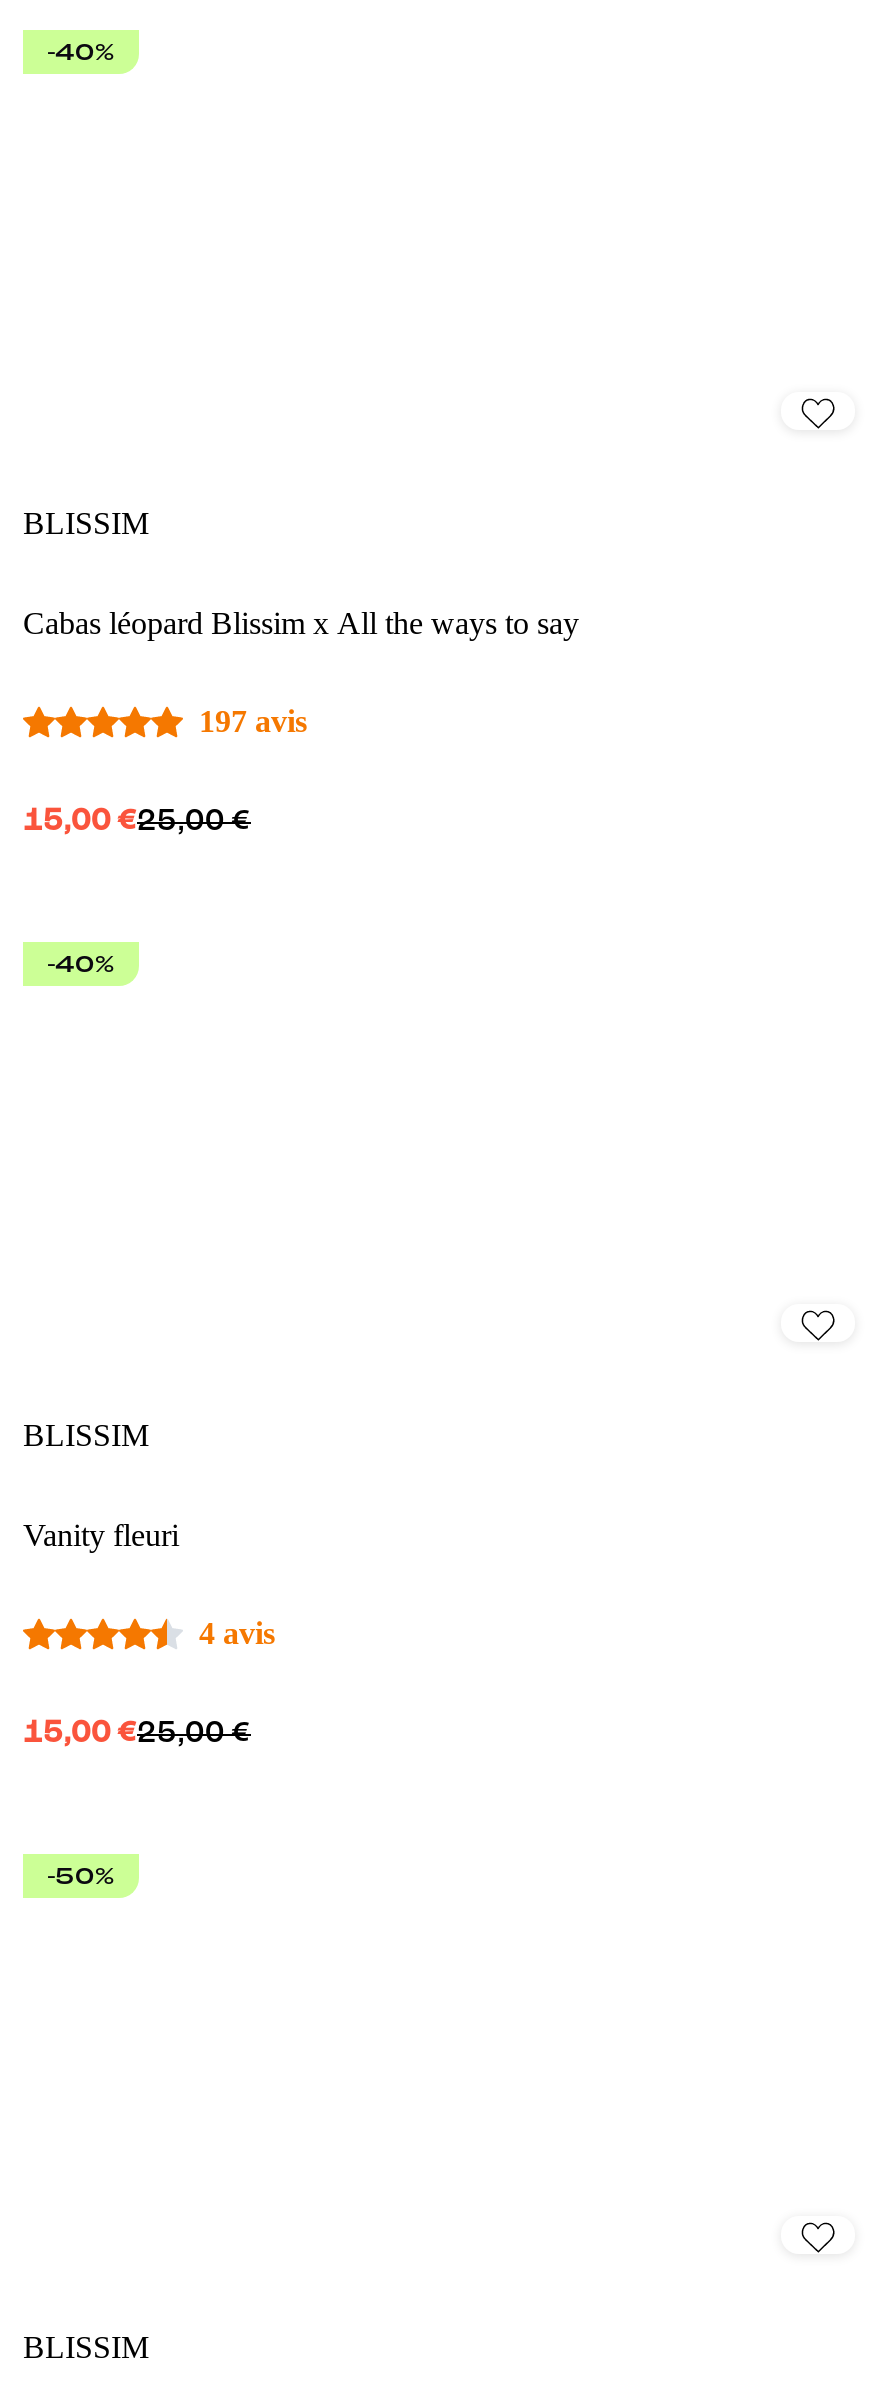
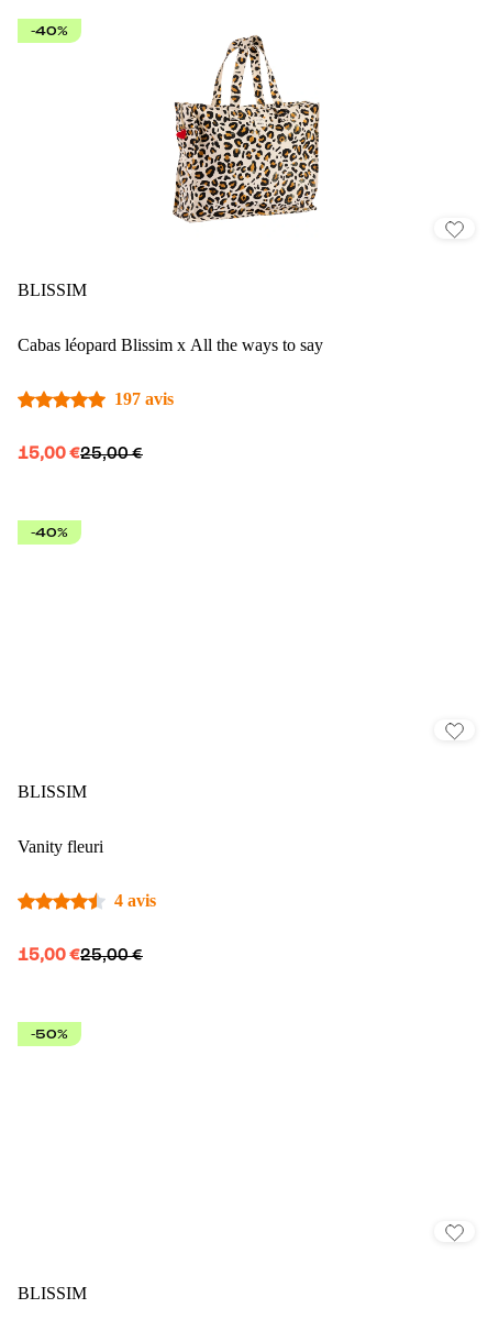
+ [image]
